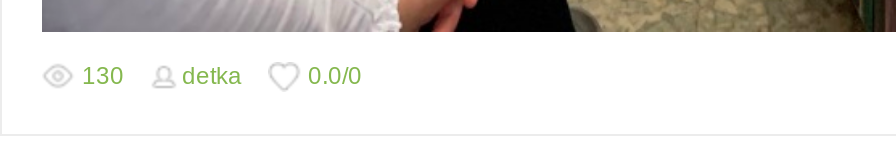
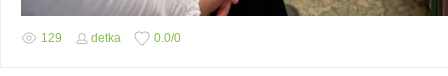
- 130
+ 129
